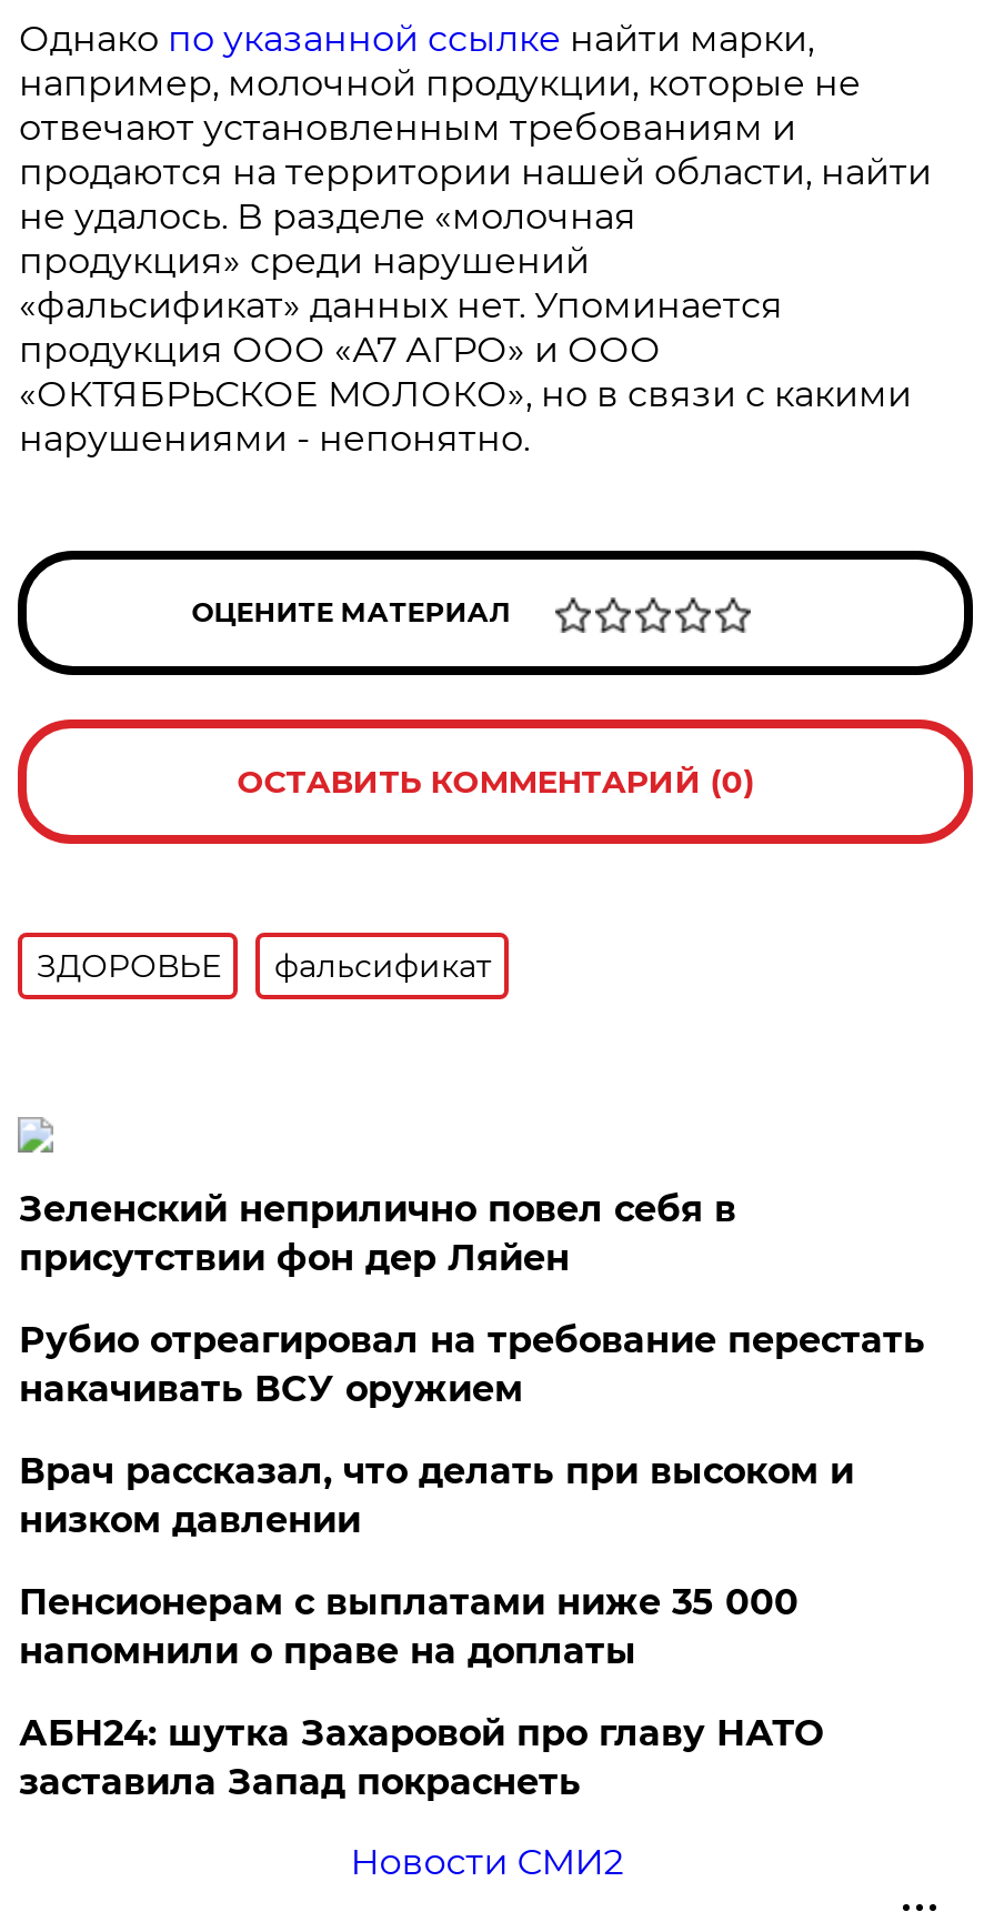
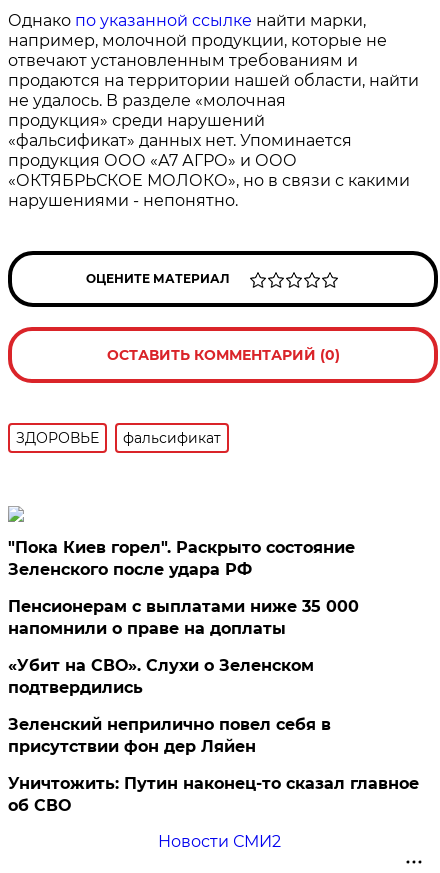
moved down: Зеленский неприлично повел cебя в | присутствии фон дер Ляйен

- Рубио отреагировал на требование перестать
- накачивать ВСУ оружием
- Врач рассказал, что делать при высоком и
- низком давлении
+ "Пока Киев горел". Раскрыто состояние
+ Зеленского после удара РФ

moved up: Пенсионерам с выплатами ниже 35 000 | напомнили о праве на доплаты

- АБН24: шутка Захаровой про главу НАТО
- заставила Запад покраснеть
+ «Убит на СВО». Слухи о Зеленском
+ подтвердились
+ Уничтожить: Путин наконец-то сказал главное
+ об СВО
